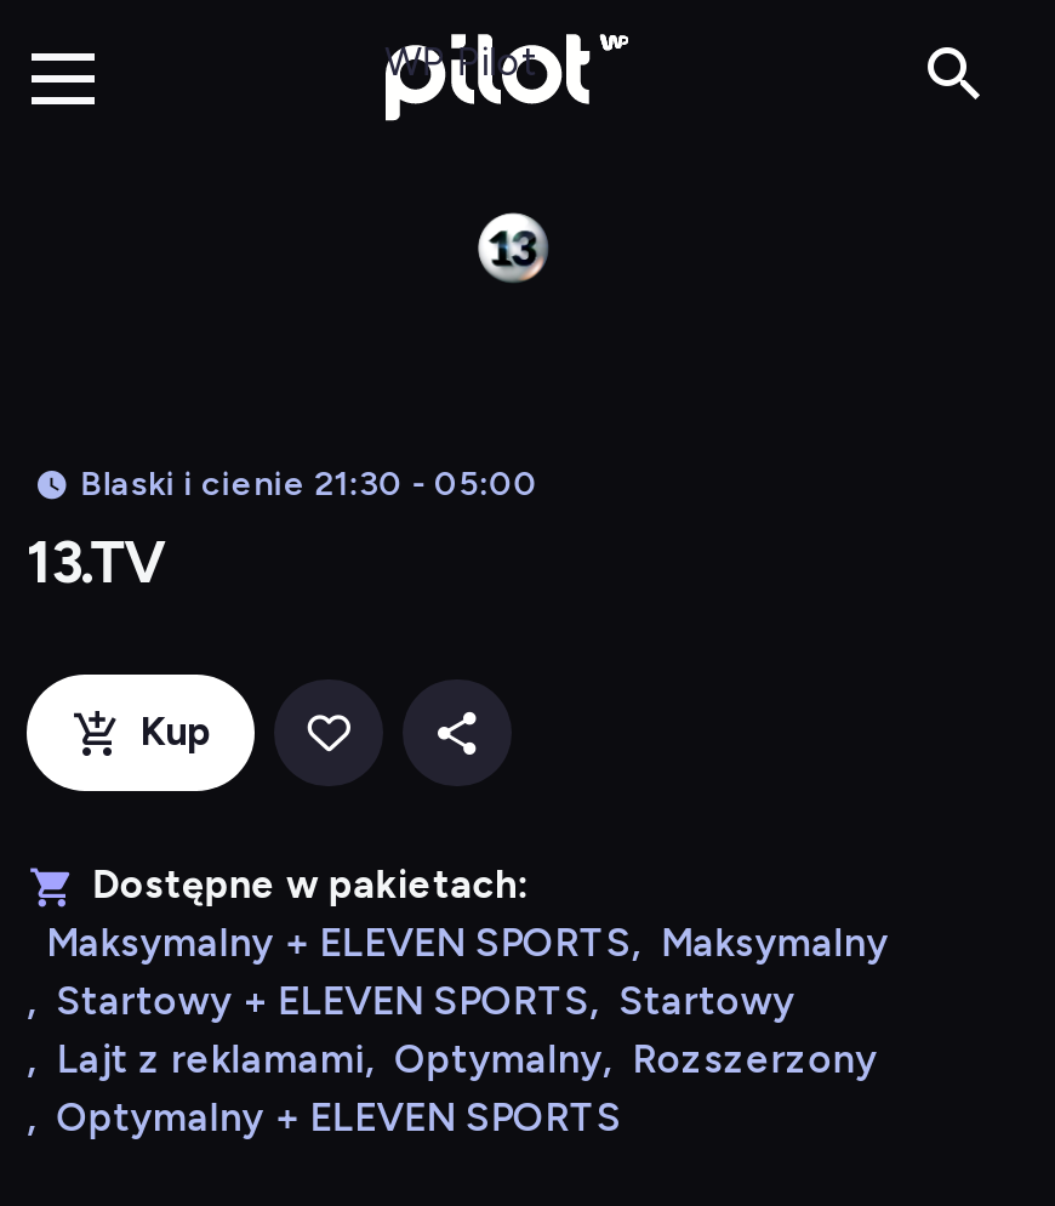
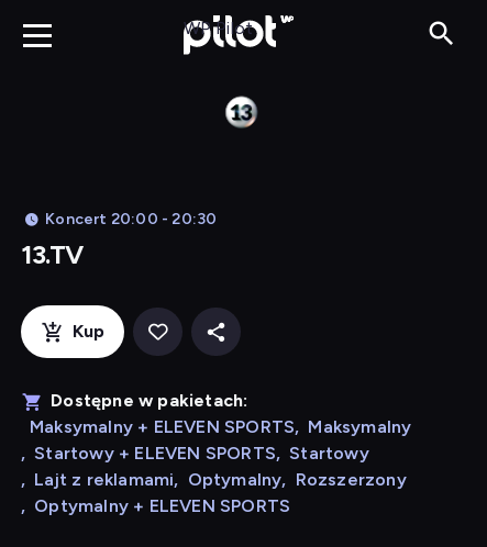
- Blaski i cienie 21:30 - 05:00
+ Koncert 20:00 - 20:30
